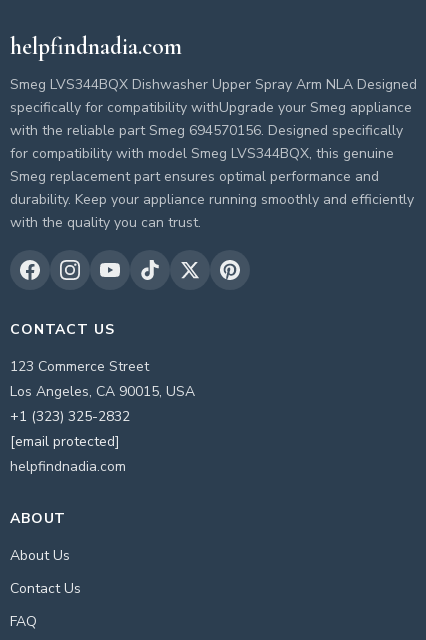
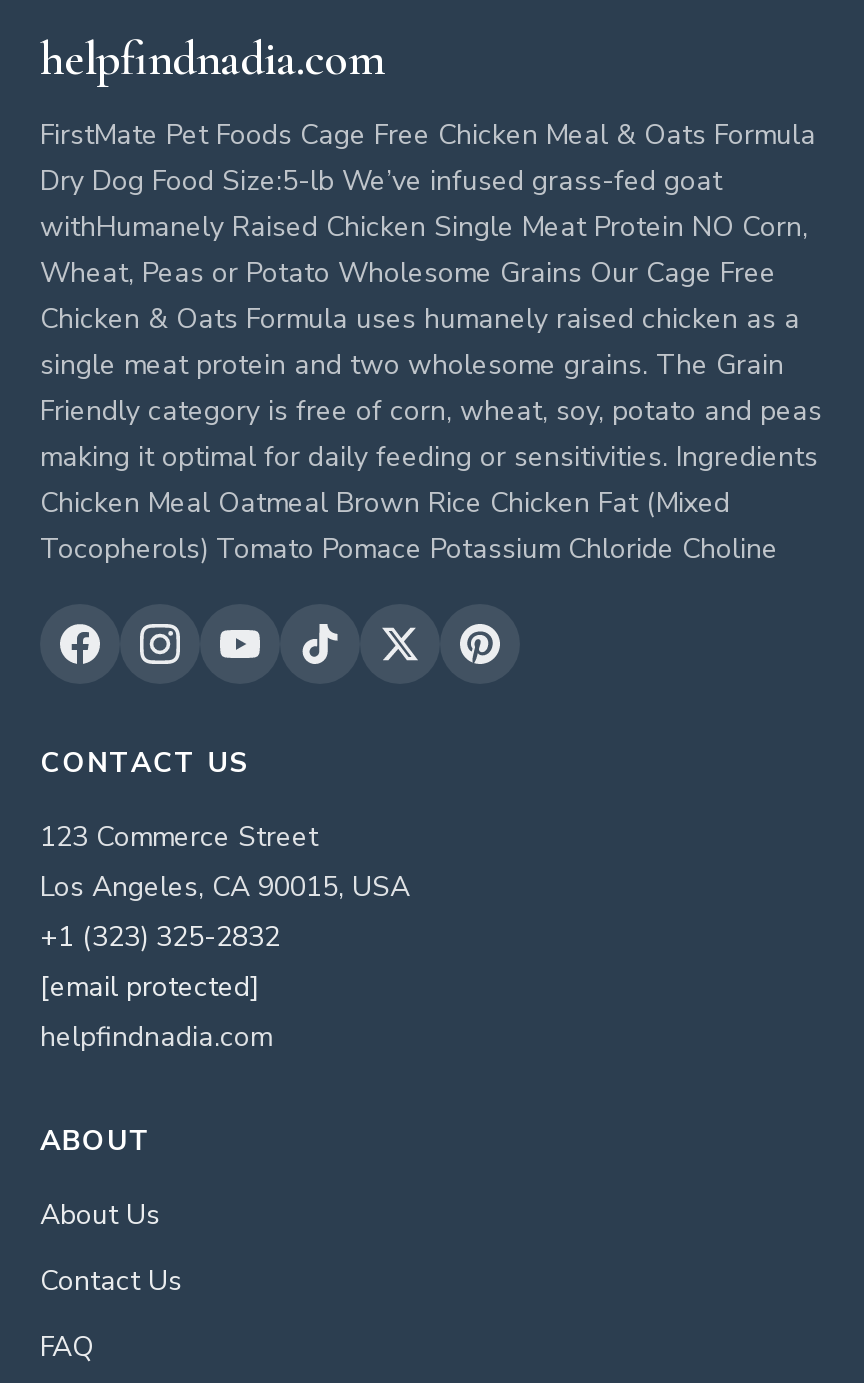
- Smeg LVS344BQX Dishwasher Upper Spray Arm NLA Designed
- specifically for compatibility withUpgrade your Smeg appliance
- with the reliable part Smeg 694570156. Designed specifically
- for compatibility with model Smeg LVS344BQX, this genuine
- Smeg replacement part ensures optimal performance and
- durability. Keep your appliance running smoothly and efficiently
- with the quality you can trust.
+ FirstMate Pet Foods Cage Free Chicken Meal & Oats Formula
+ Dry Dog Food Size:5-lb We’ve infused grass-fed goat
+ withHumanely Raised Chicken Single Meat Protein NO Corn,
+ Wheat, Peas or Potato Wholesome Grains Our Cage Free
+ Chicken & Oats Formula uses humanely raised chicken as a
+ single meat protein and two wholesome grains. The Grain
+ Friendly category is free of corn, wheat, soy, potato and peas
+ making it optimal for daily feeding or sensitivities. Ingredients
+ Chicken Meal Oatmeal Brown Rice Chicken Fat (Mixed
+ Tocopherols) Tomato Pomace Potassium Chloride Choline
